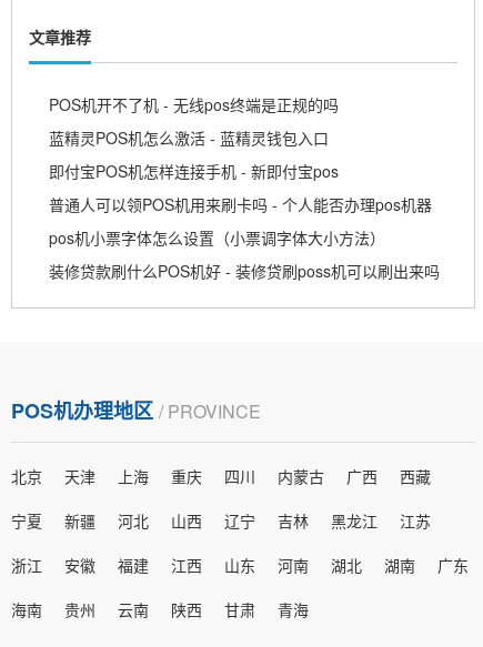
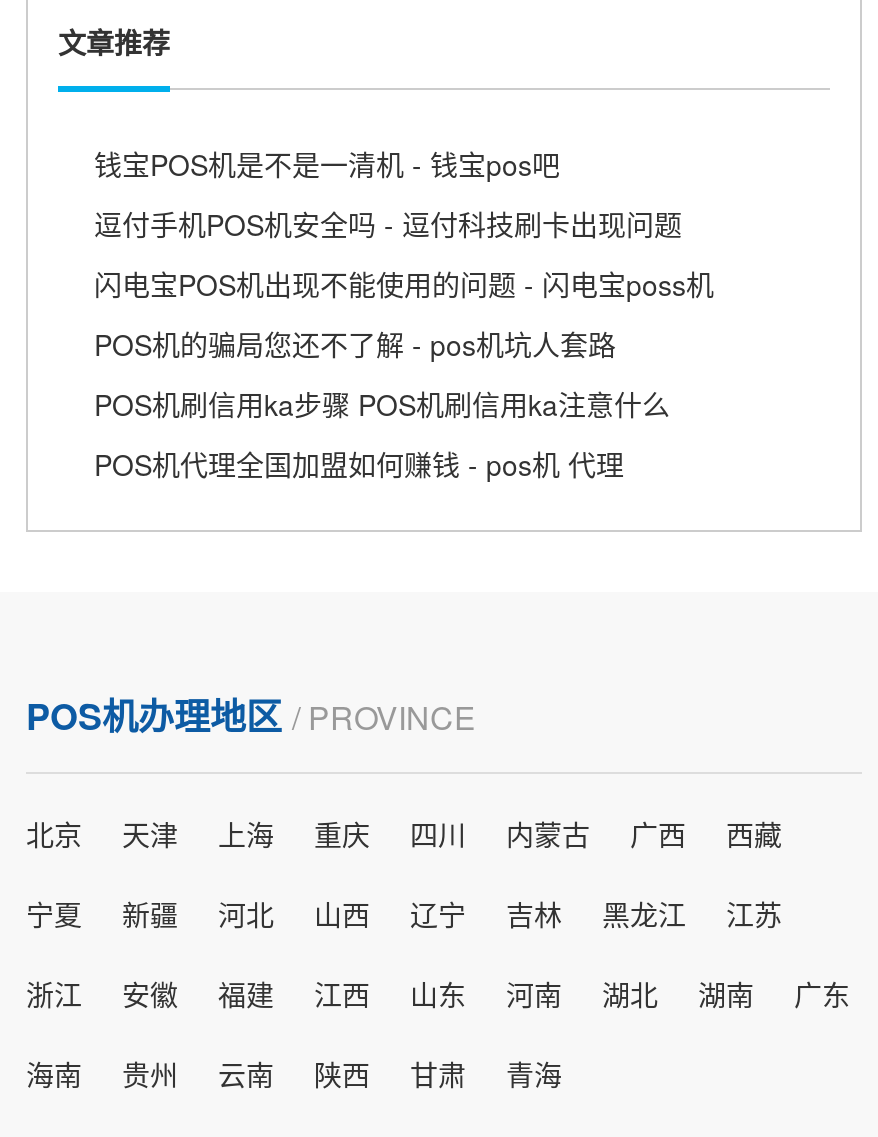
- POS机开不了机 - 无线pos终端是正规的吗
+ 钱宝POS机是不是一清机 - 钱宝pos吧

- 蓝精灵POS机怎么激活 - 蓝精灵钱包入口
+ 逗付手机POS机安全吗 - 逗付科技刷卡出现问题

- 即付宝POS机怎样连接手机 - 新即付宝pos
+ 闪电宝POS机出现不能使用的问题 - 闪电宝poss机

- 普通人可以领POS机用来刷卡吗 - 个人能否办理pos机器
+ POS机的骗局您还不了解 - pos机坑人套路

- pos机小票字体怎么设置（小票调字体大小方法）
+ POS机刷信用ka步骤 POS机刷信用ka注意什么

- 装修贷款刷什么POS机好 - 装修贷刷poss机可以刷出来吗
+ POS机代理全国加盟如何赚钱 - pos机 代理
